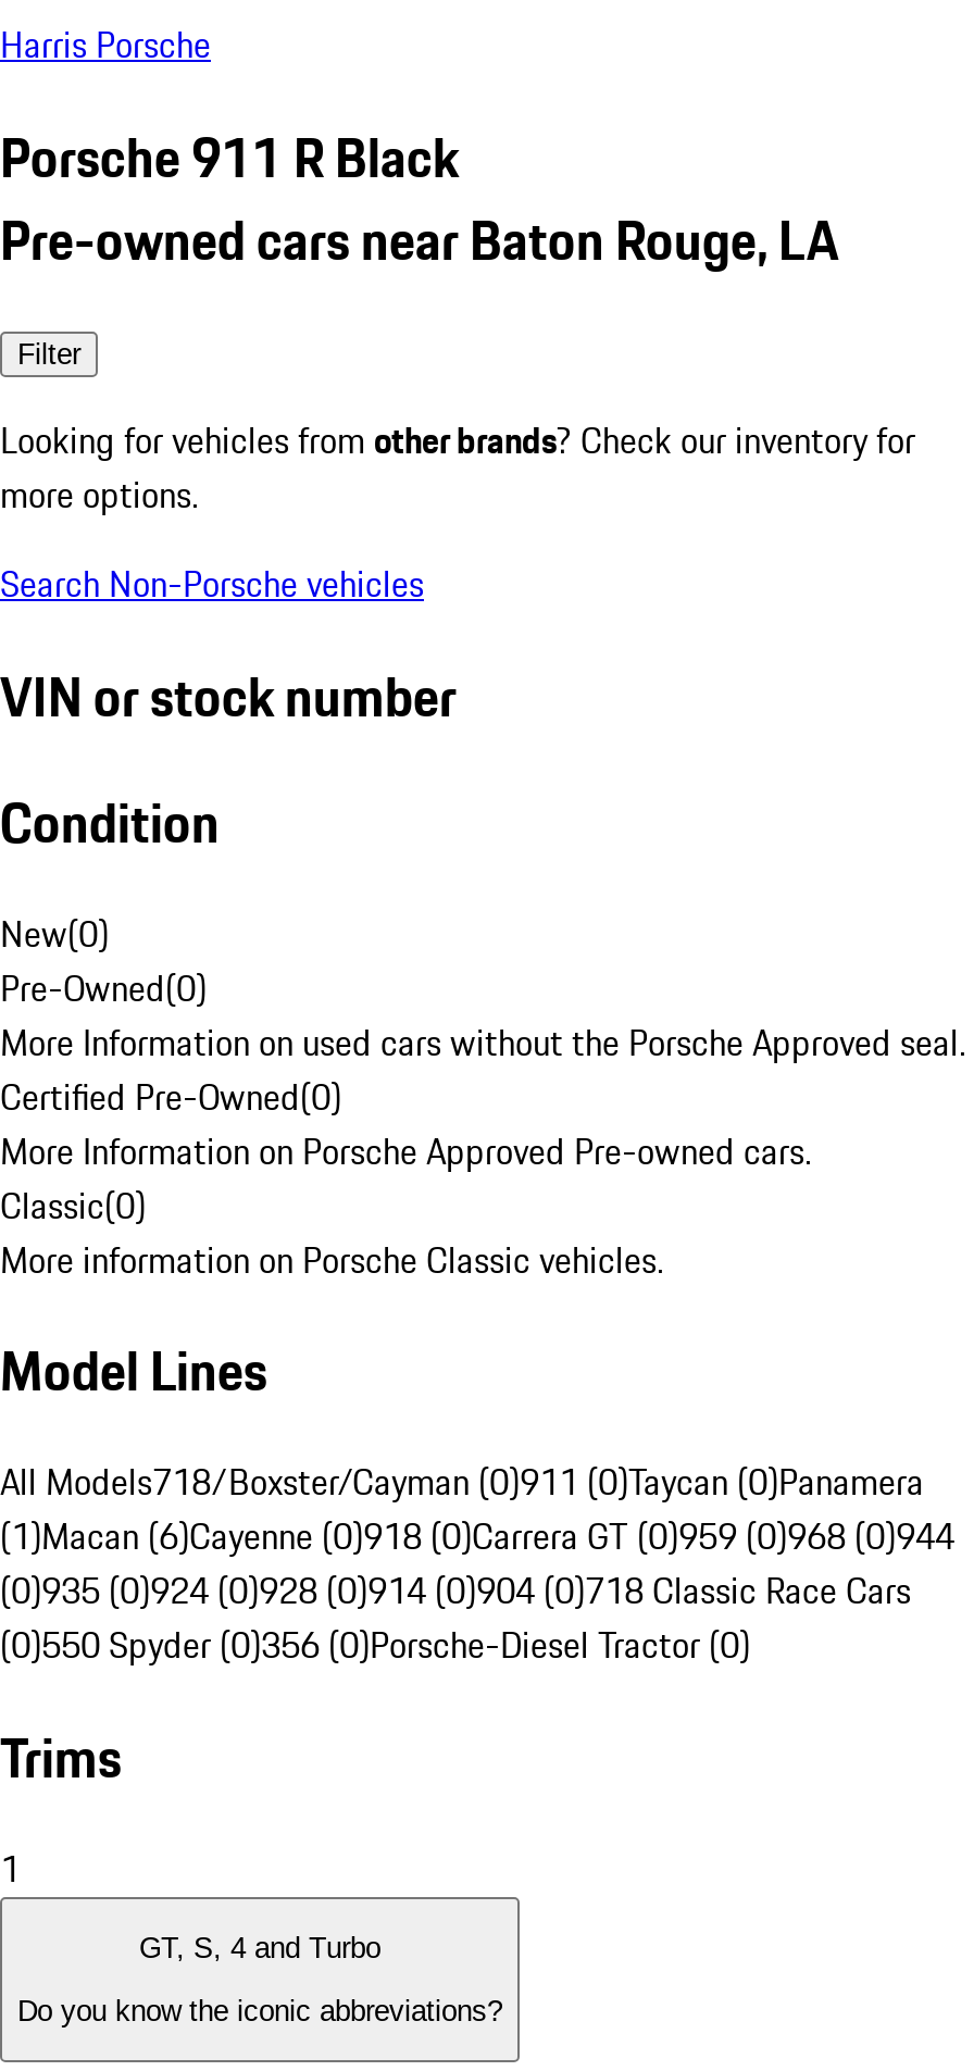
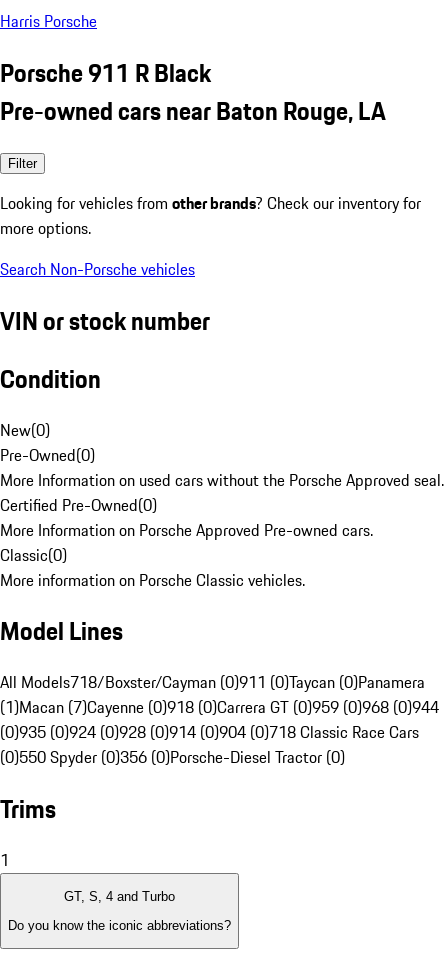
- (1)Macan (6)Cayenne (0)918 (0)Carrera GT (0)959 (0)968 (0)944
+ (1)Macan (7)Cayenne (0)918 (0)Carrera GT (0)959 (0)968 (0)944
